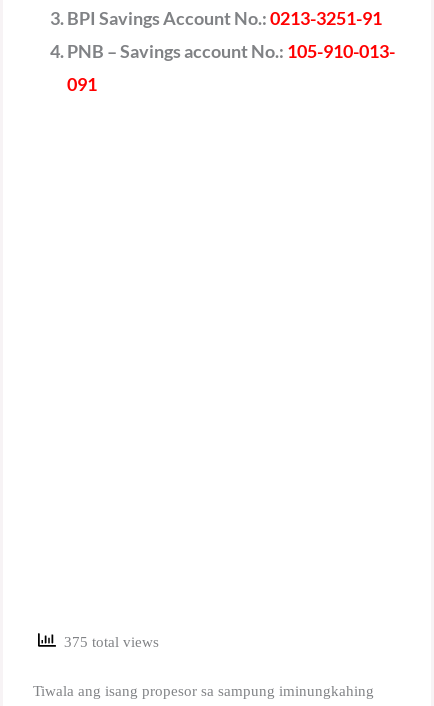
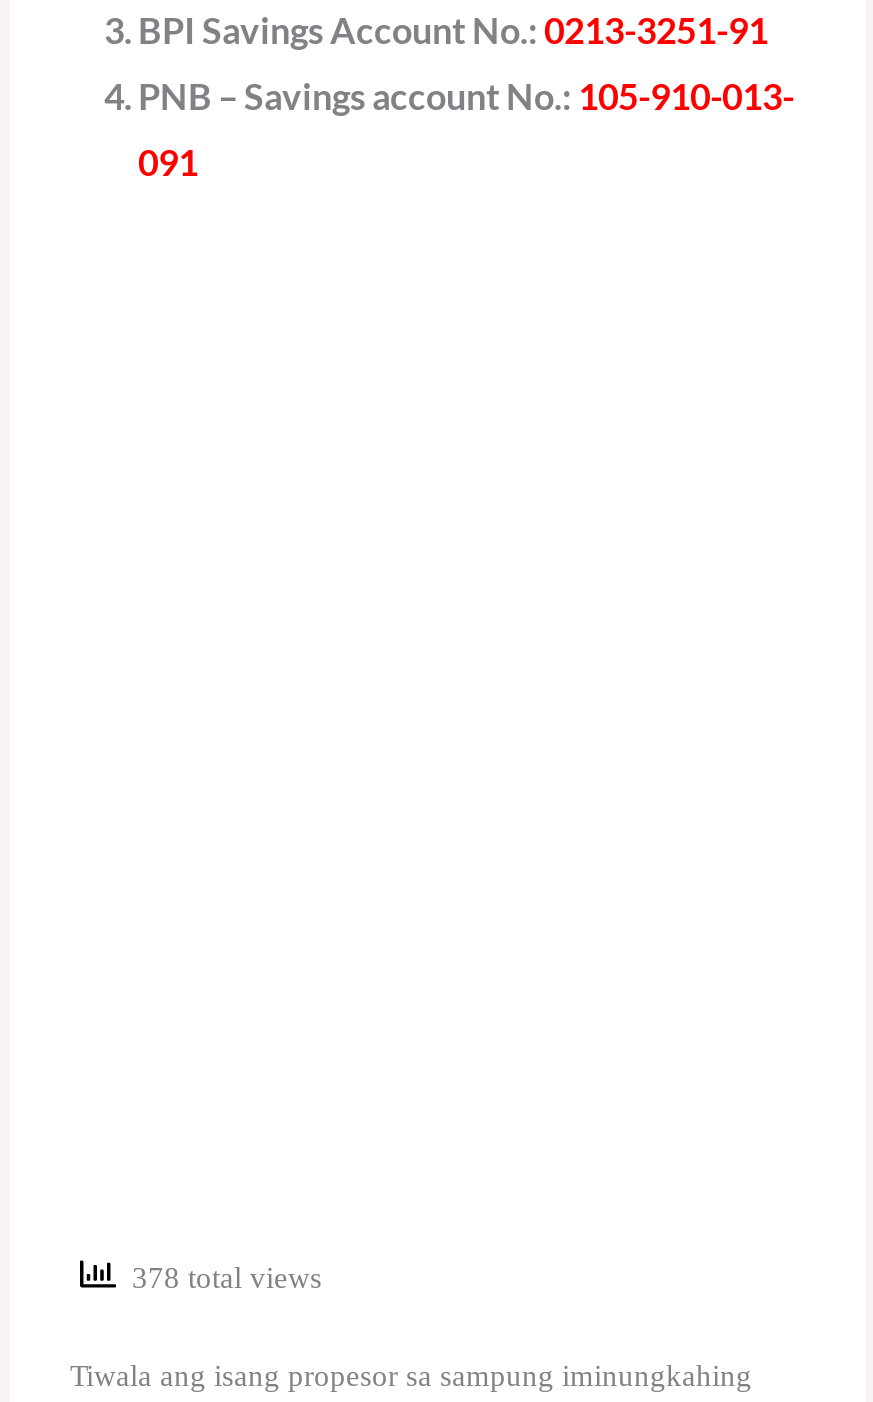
- 375 total views
+ 378 total views
